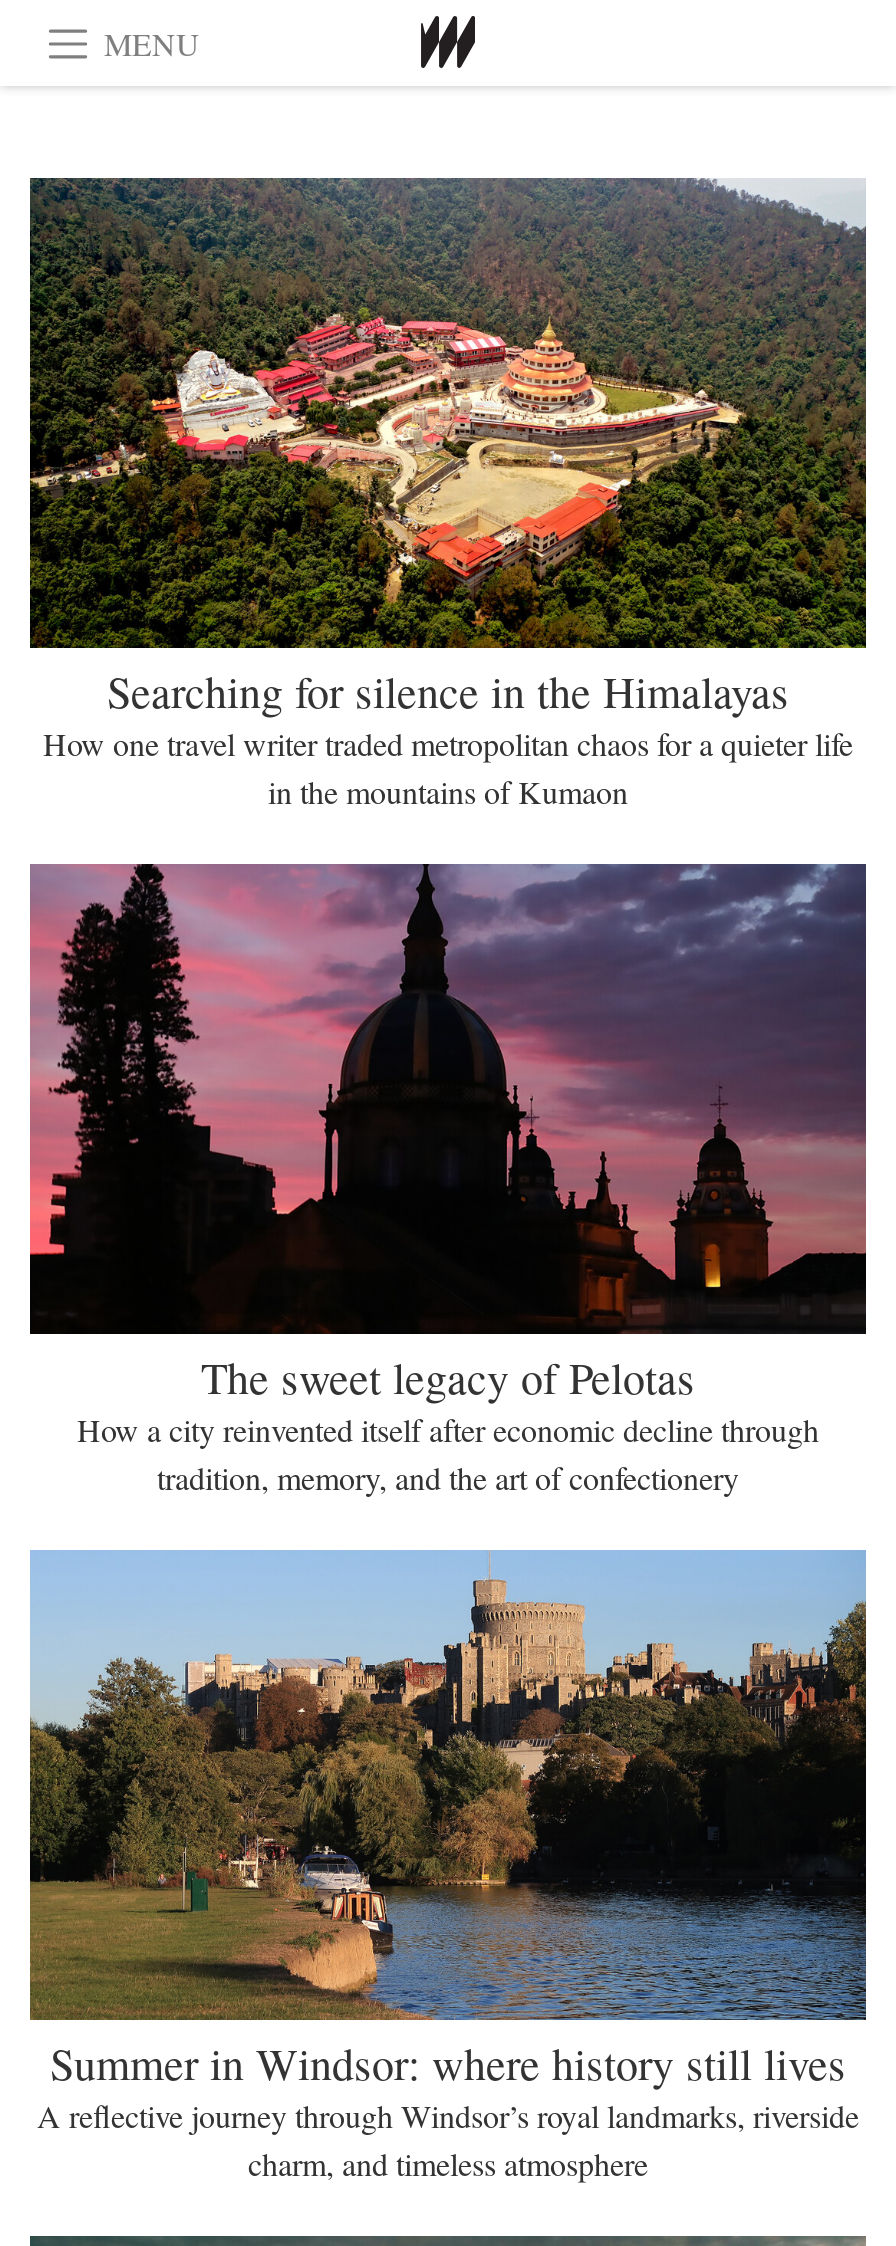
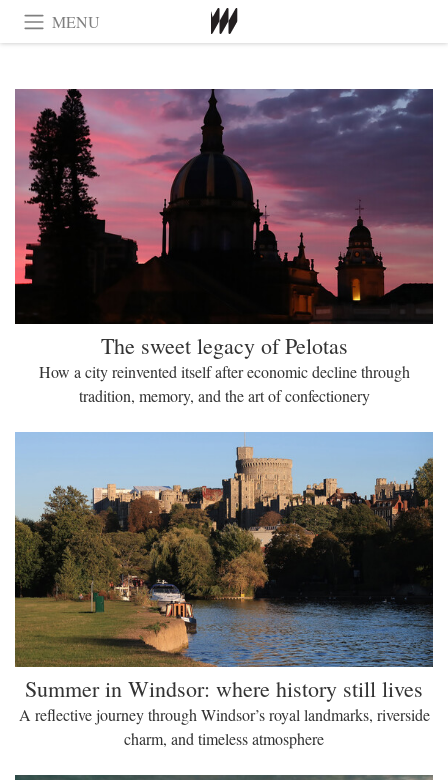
- [image]
- Searching for silence in the Himalayas
- How one travel writer traded metropolitan chaos for a quieter life
- in the mountains of Kumaon
